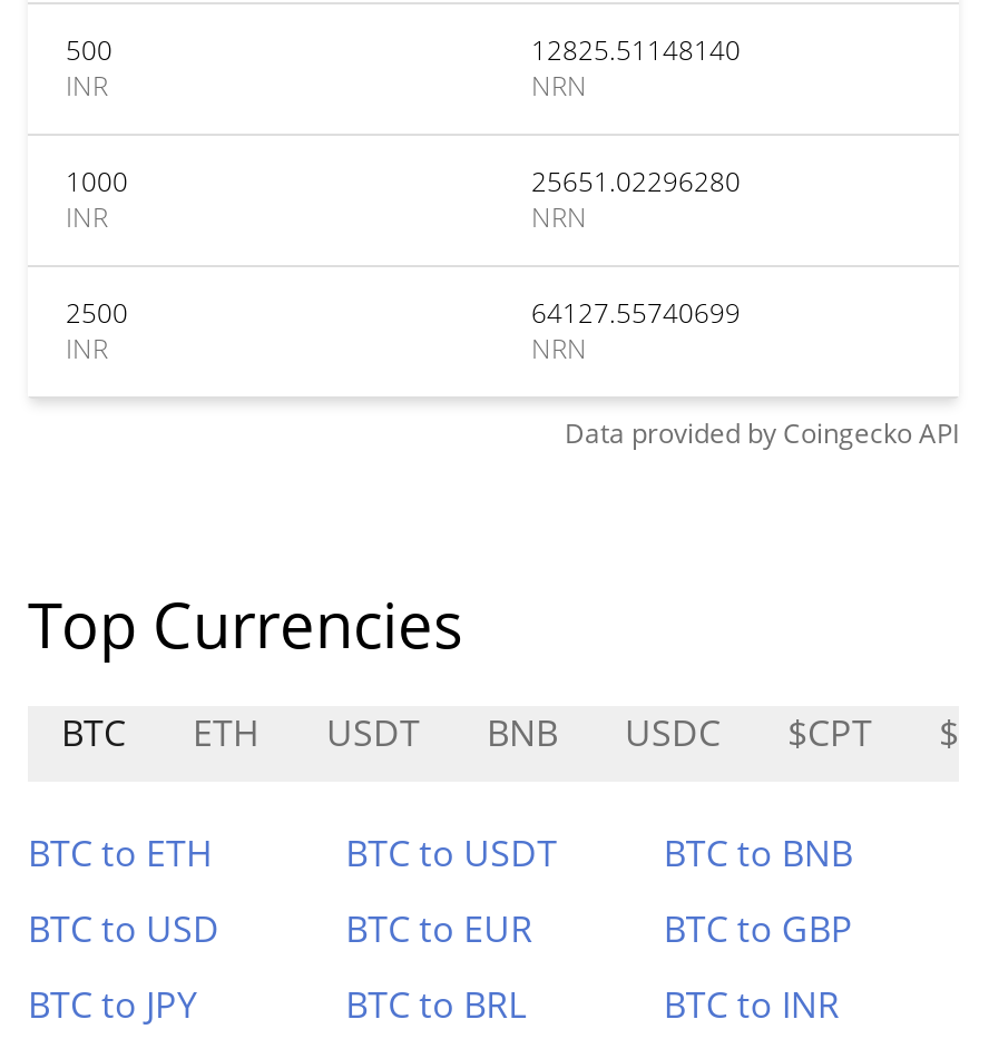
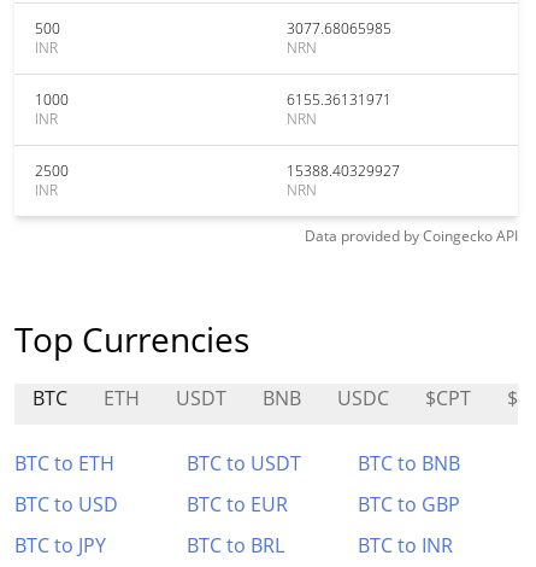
- 12825.51148140
+ 3077.68065985

- 25651.02296280
+ 6155.36131971

- 64127.55740699
+ 15388.40329927
